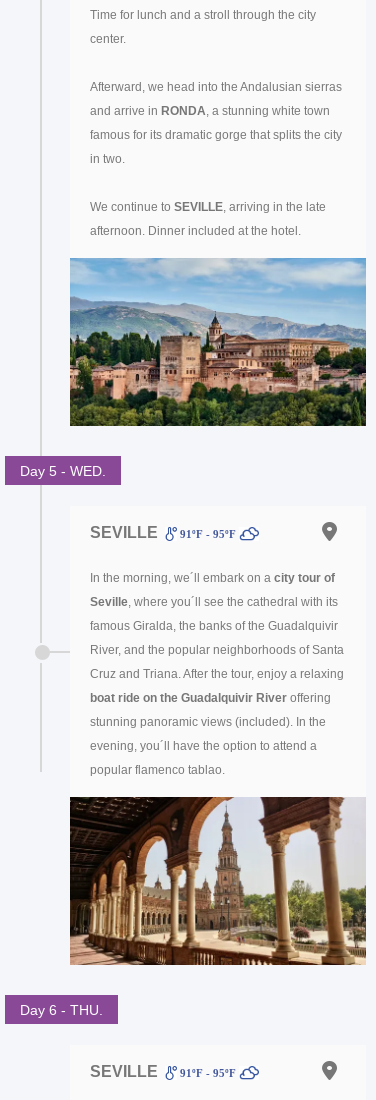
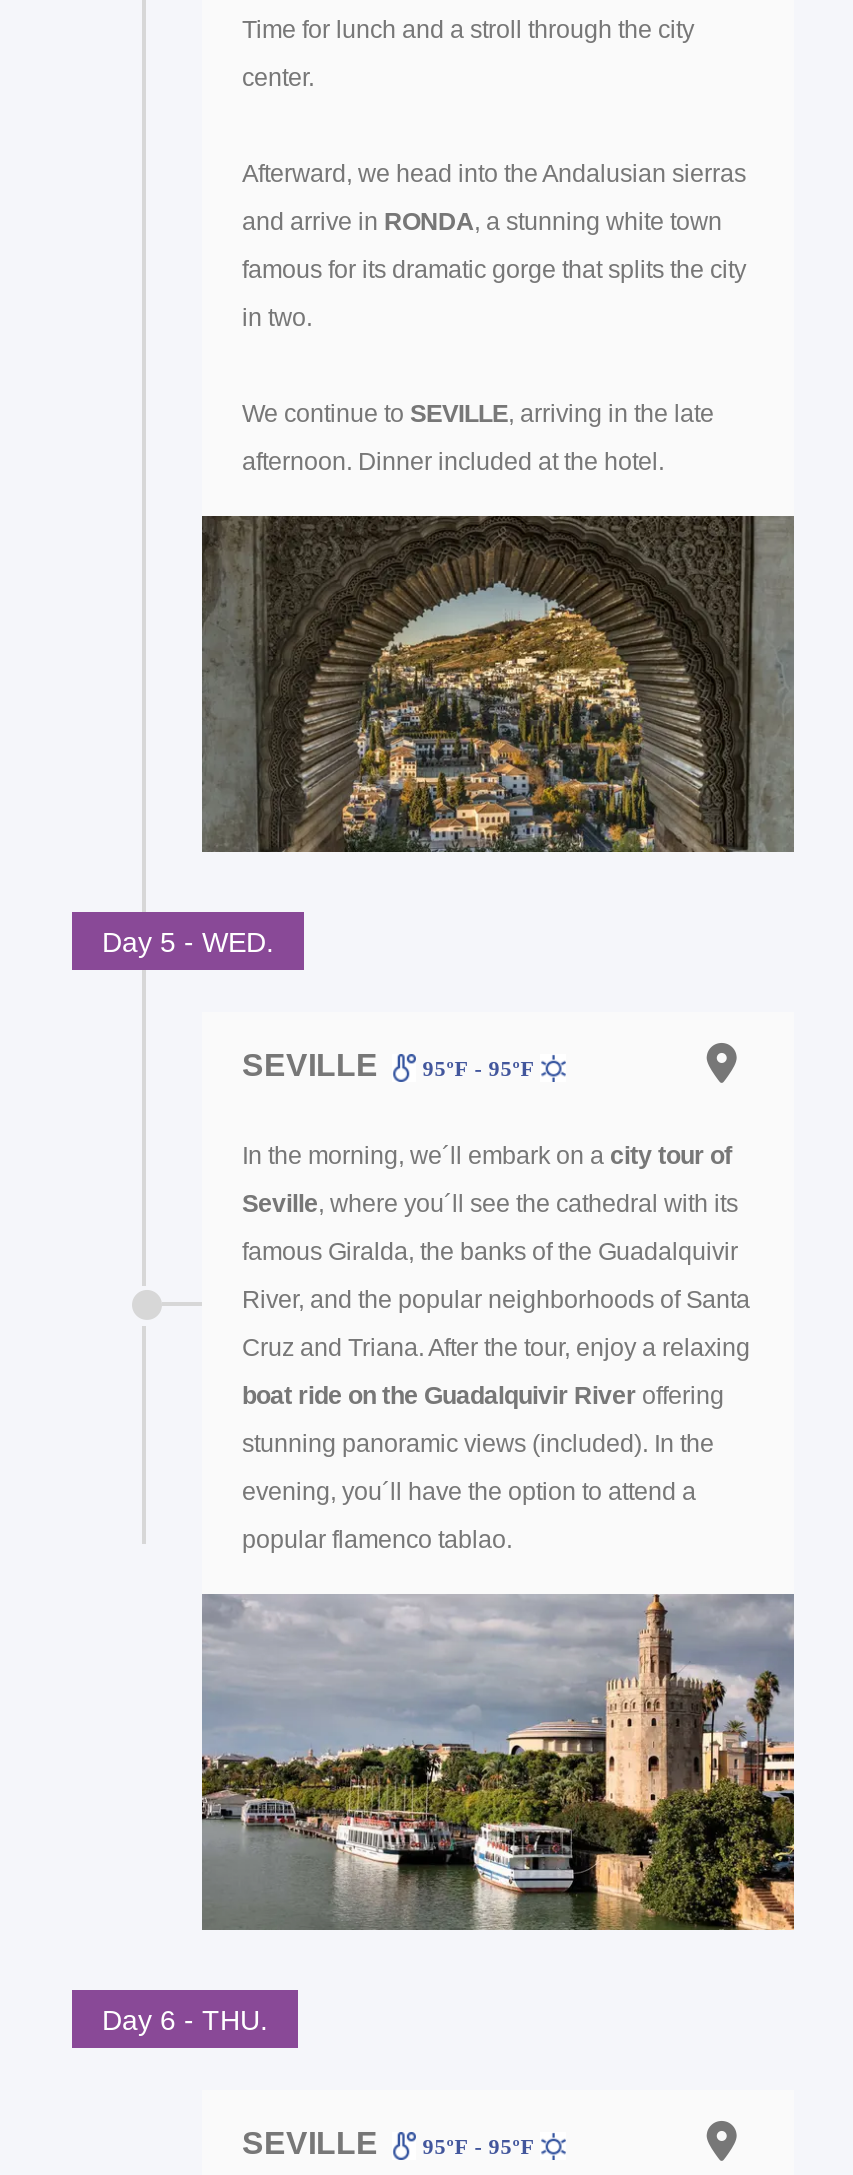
- [image]
+ [image]

- SEVILLE 91ºF - 95ºF
+ SEVILLE 95ºF - 95ºF

- [image]
+ [image]

- SEVILLE 91ºF - 95ºF
+ SEVILLE 95ºF - 95ºF
